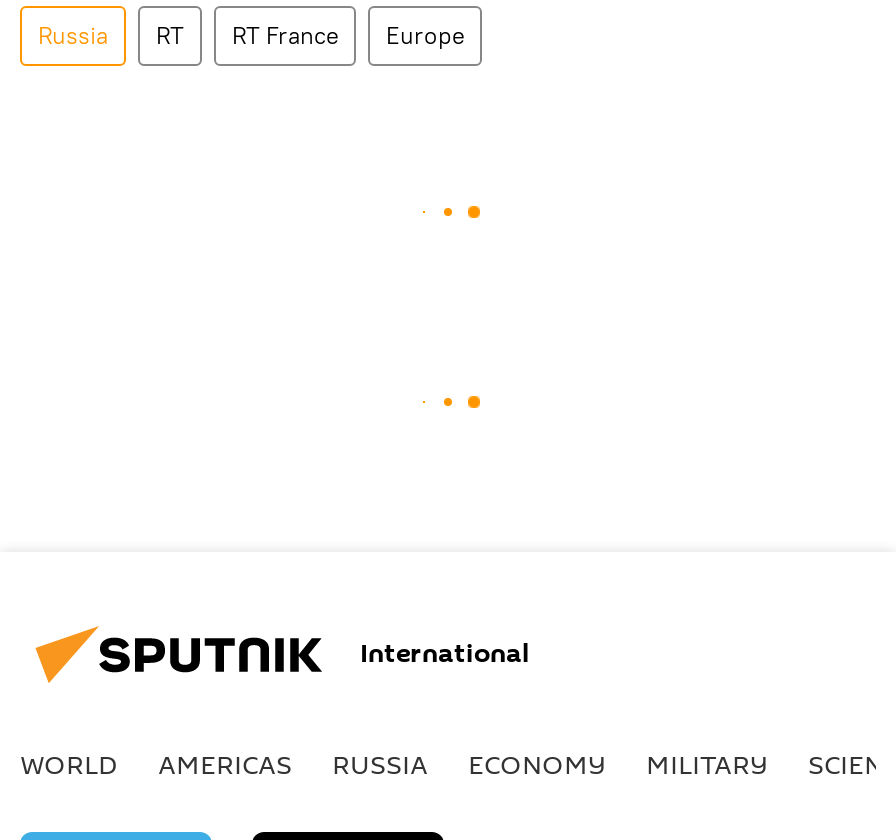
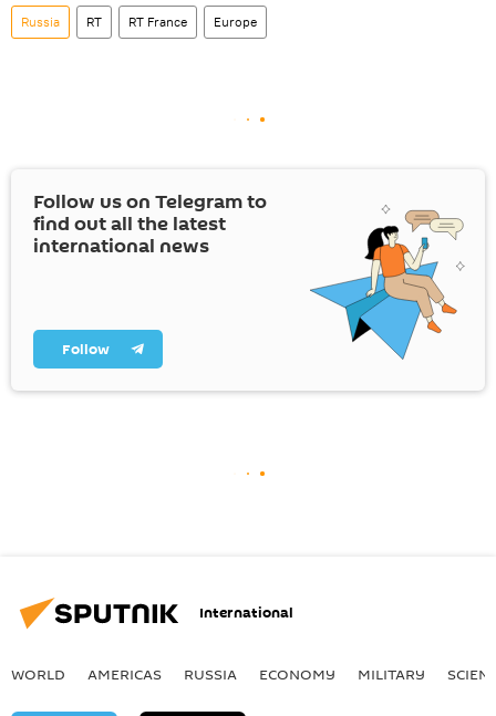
+ [image]
+ Follow us on Telegram to
+ find out all the latest
+ international news

+ Follow
